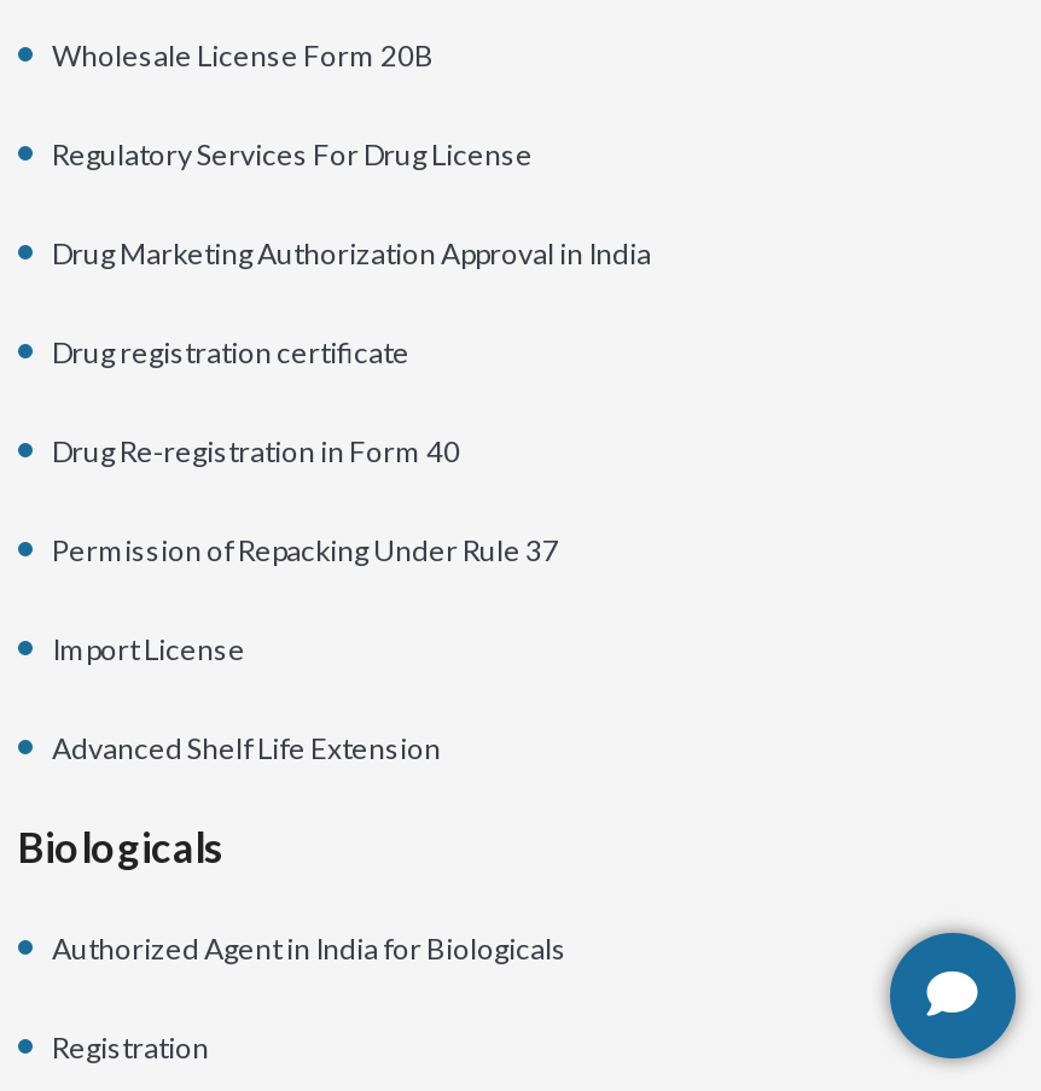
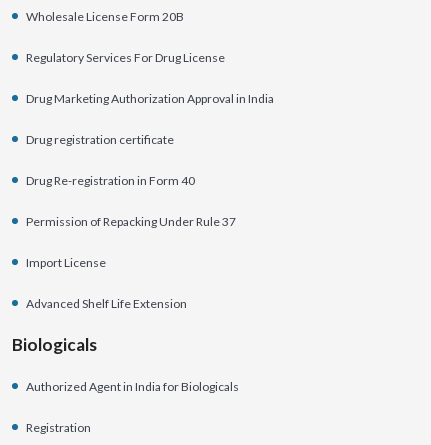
- [image]
